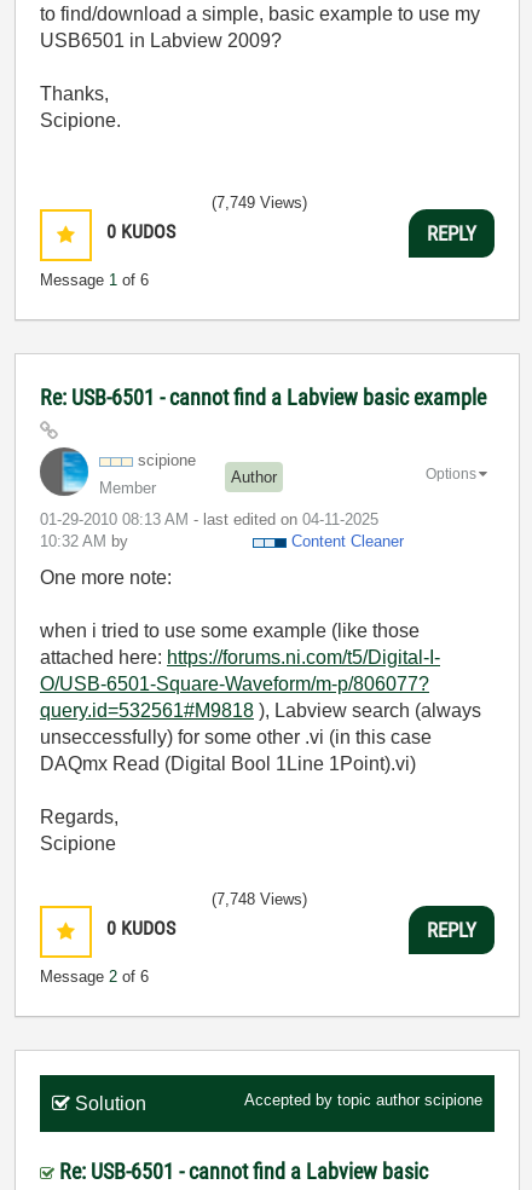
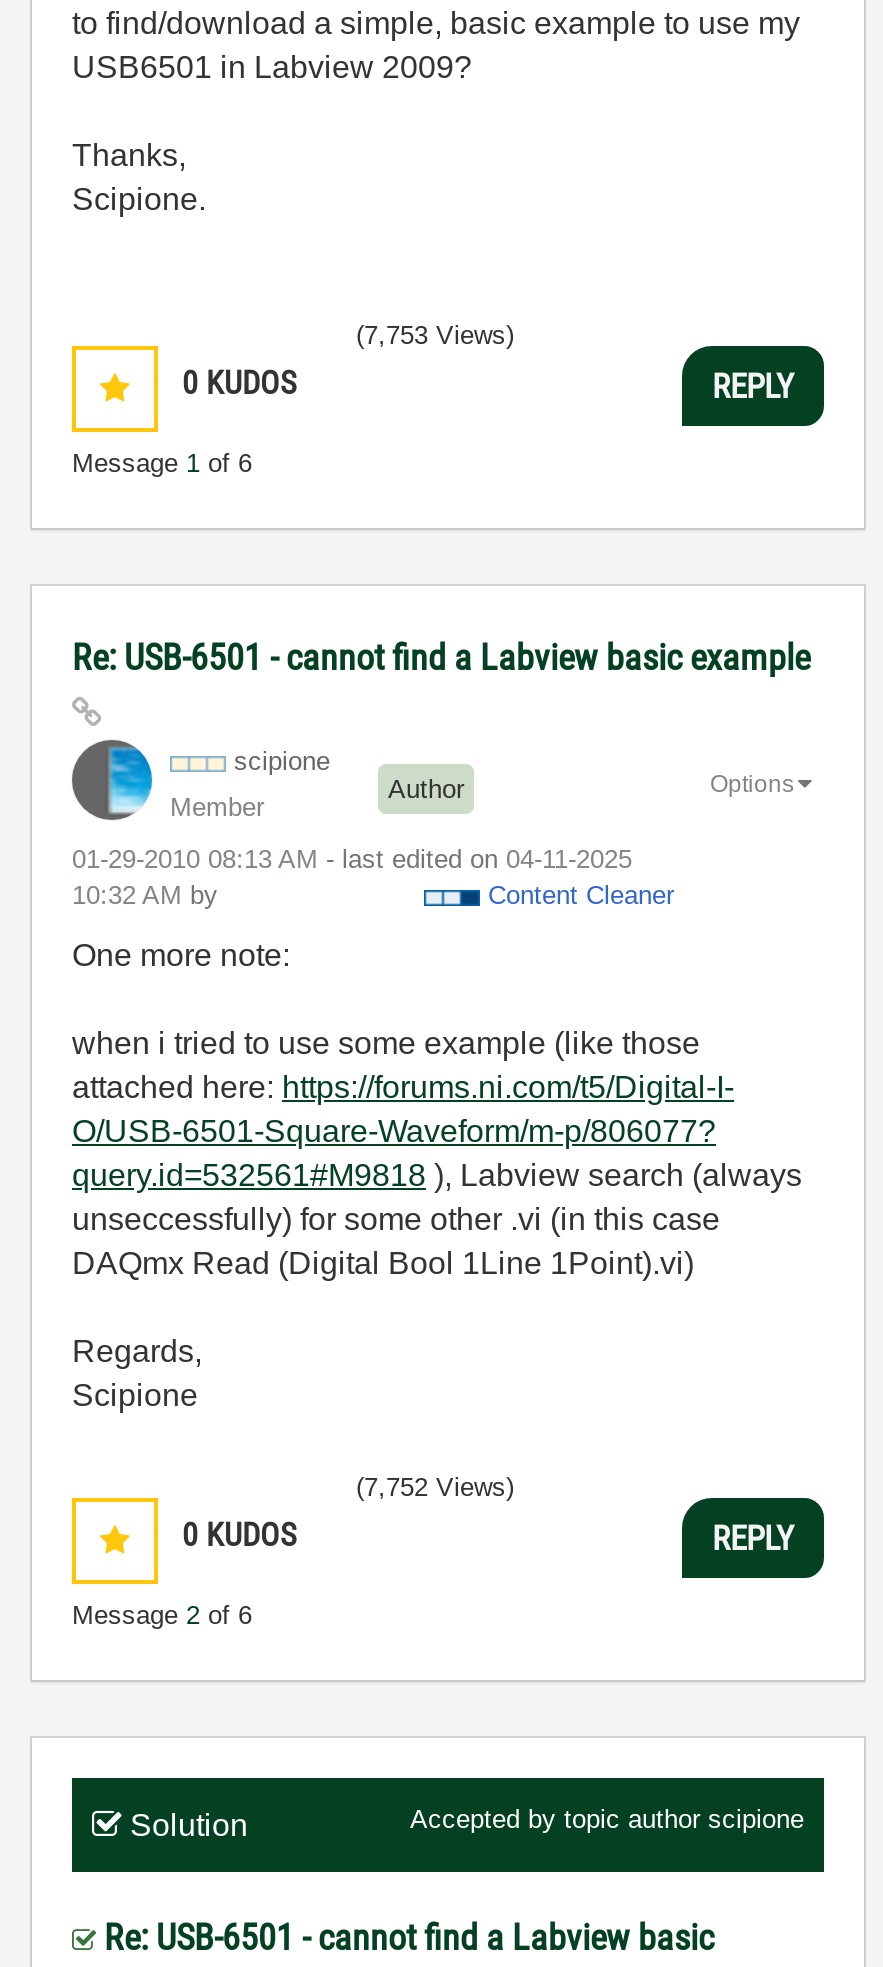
- (7,749 Views)
+ (7,753 Views)

- (7,748 Views)
+ (7,752 Views)
